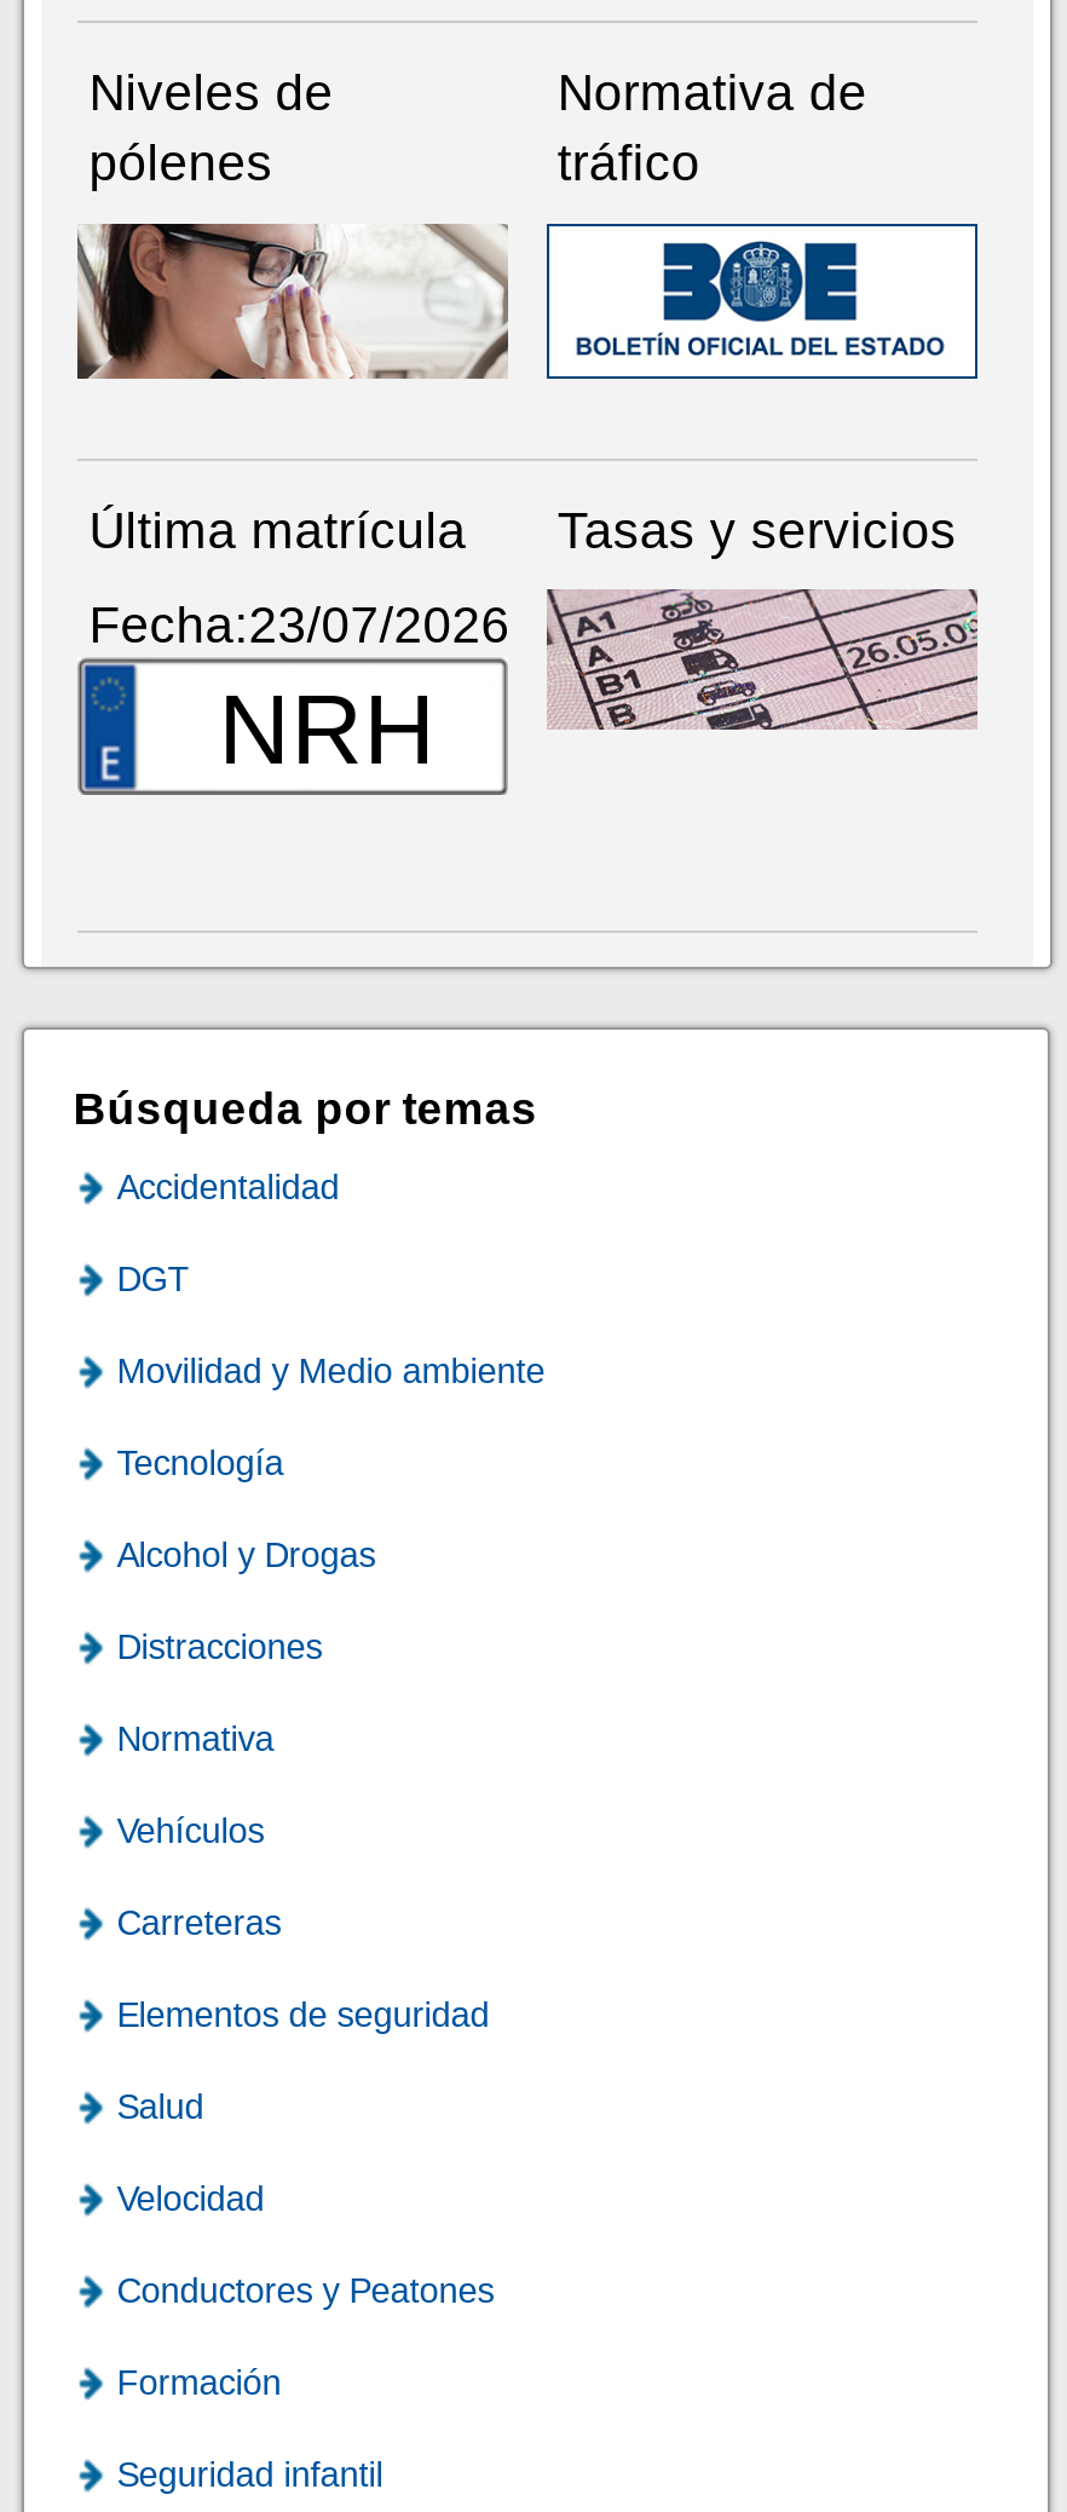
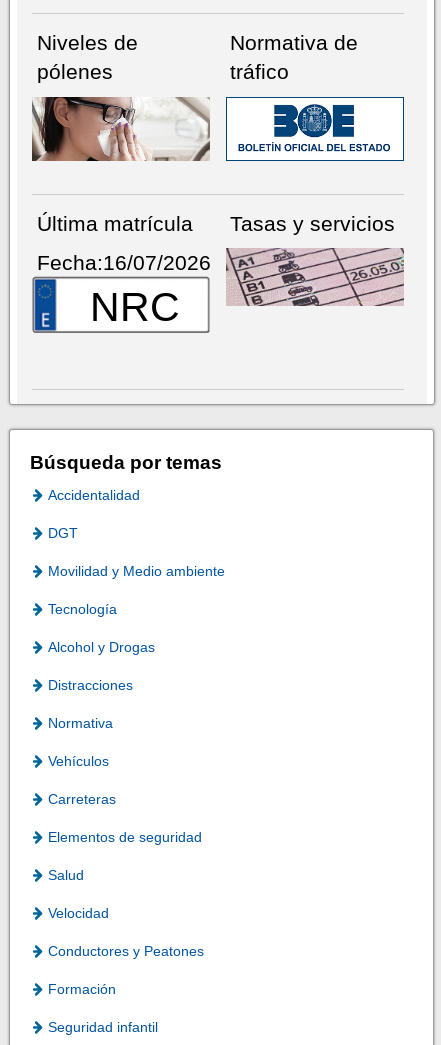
- Fecha:23/07/2026
- NRH
+ Fecha:16/07/2026
+ NRC
